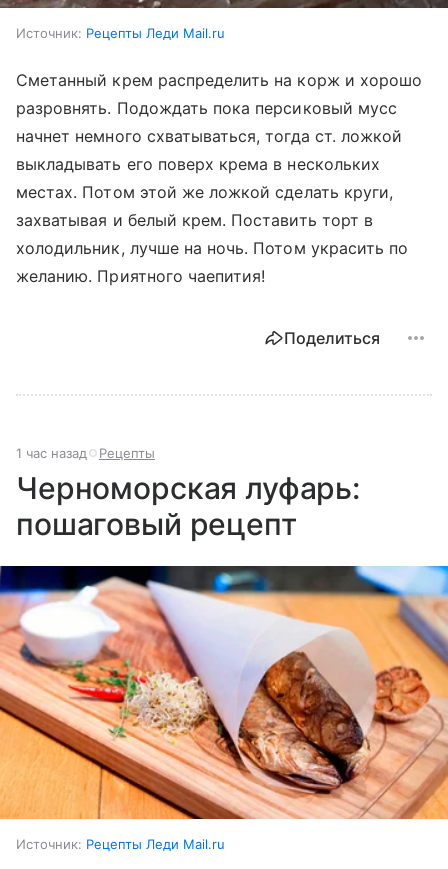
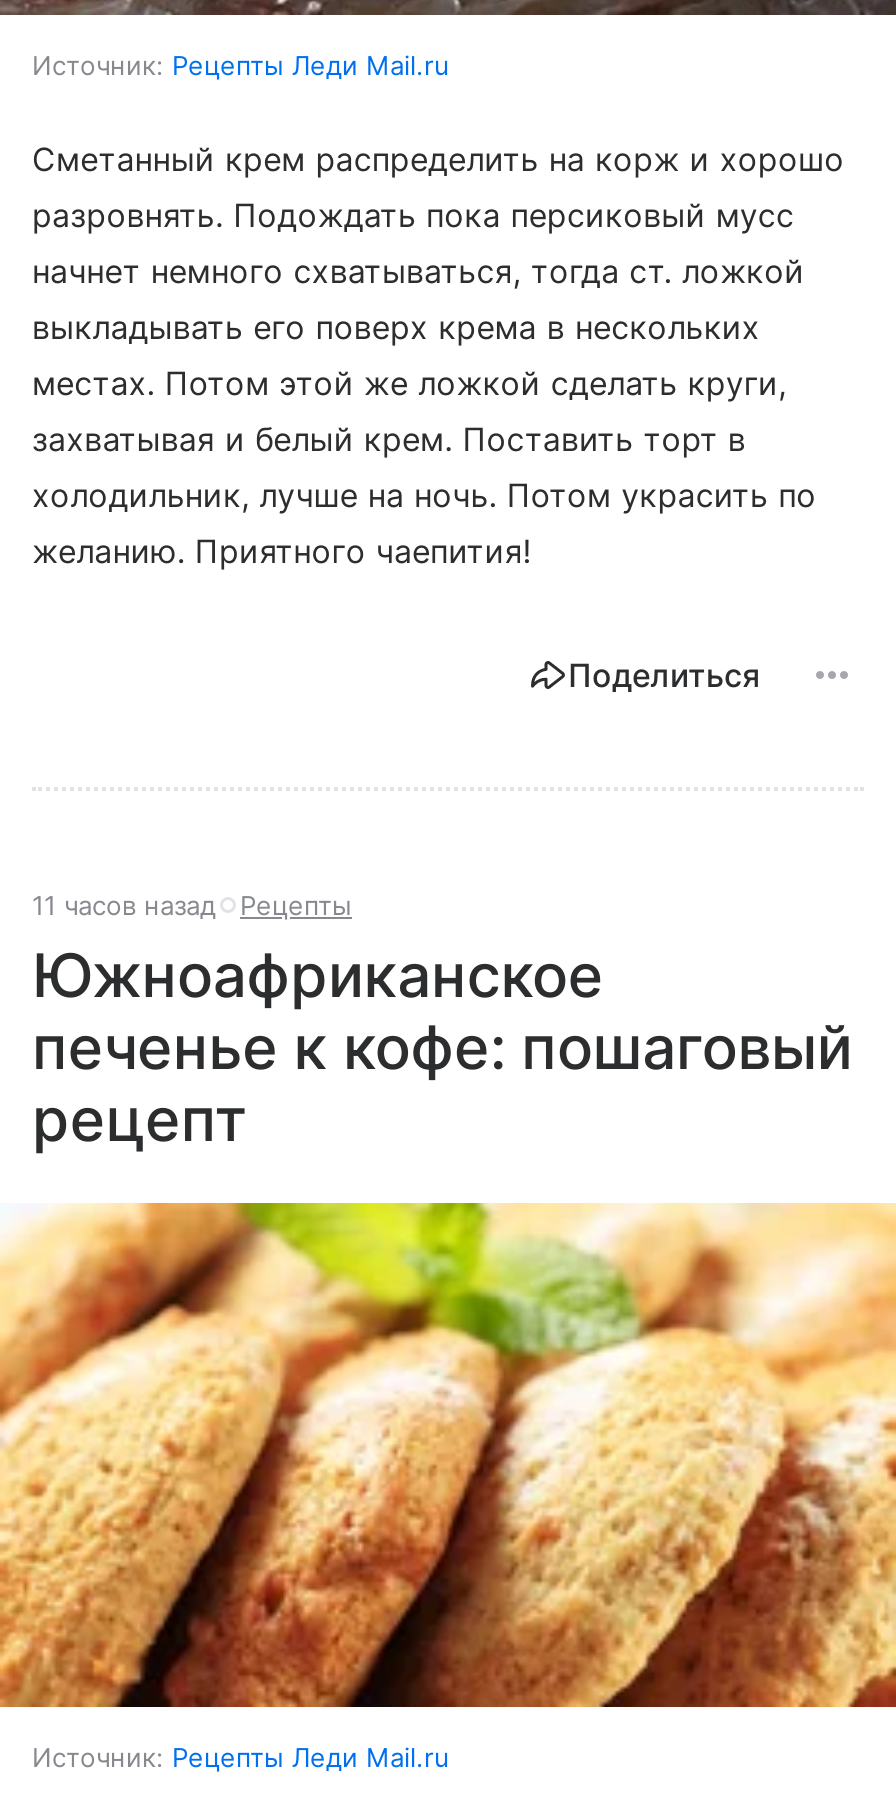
- 1 час назад Рецепты
+ 11 часов назад Рецепты

- Черноморская луфарь:
- пошаговый рецепт
+ Южноафриканское
+ печенье к кофе: пошаговый
+ рецепт

- [image]
+ [image]
